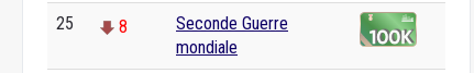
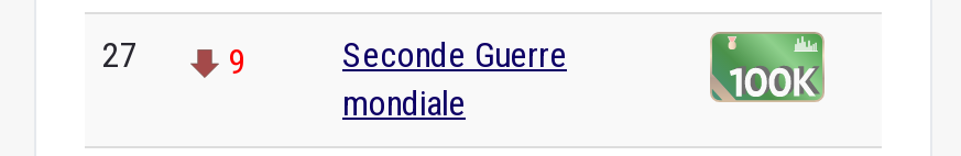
- 25
+ 27

- 8
+ 9
